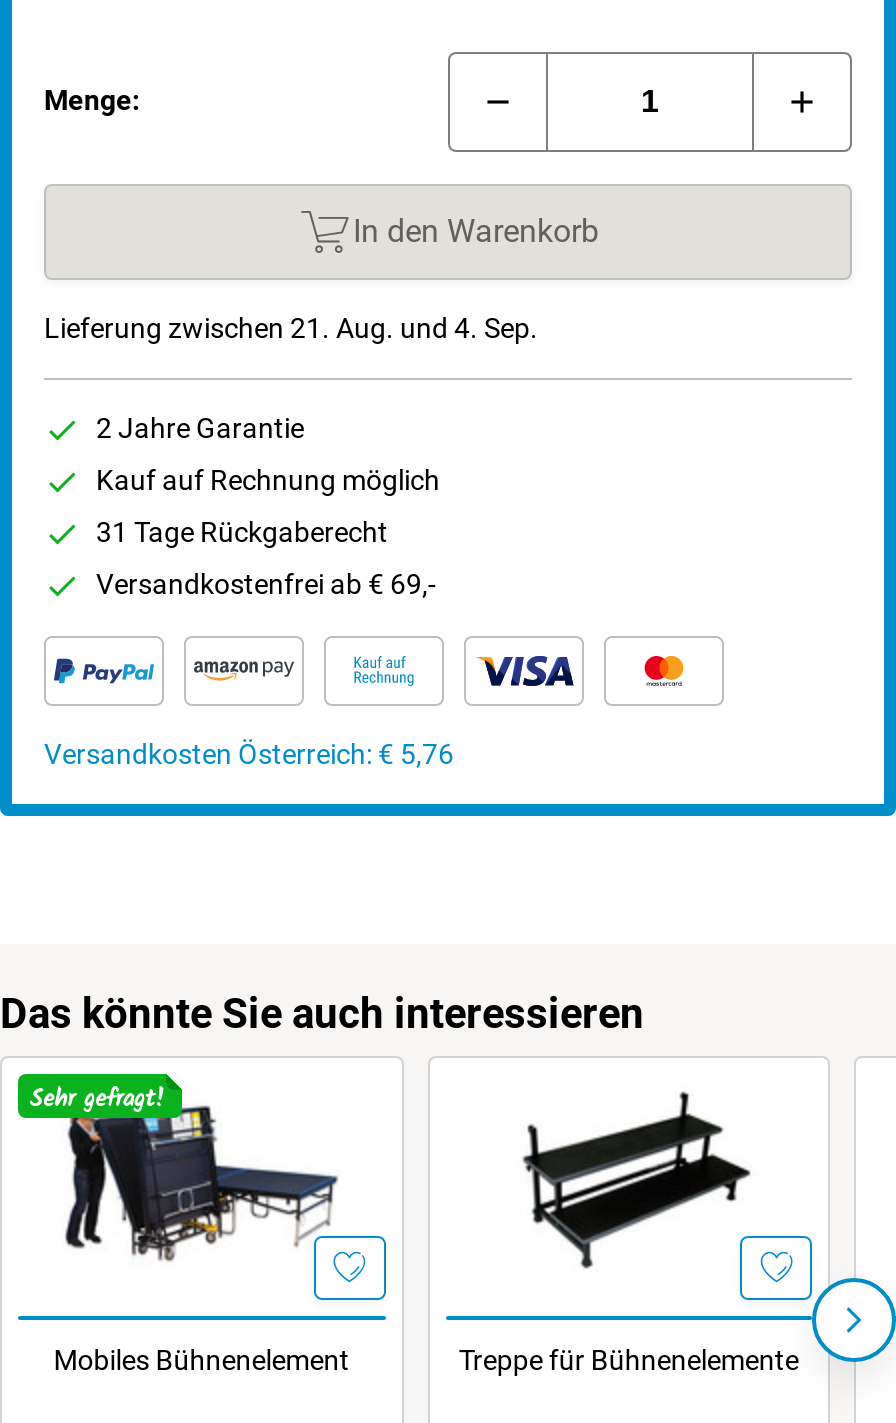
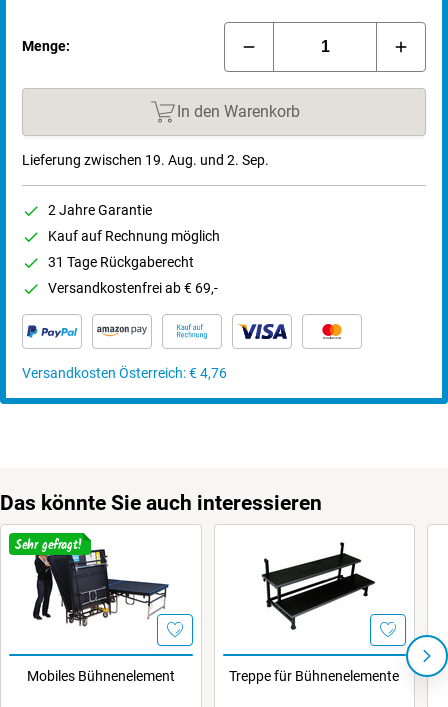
- Lieferung zwischen 21. Aug. und 4. Sep.
+ Lieferung zwischen 19. Aug. und 2. Sep.

- Versandkosten Österreich: € 5,76
+ Versandkosten Österreich: € 4,76
